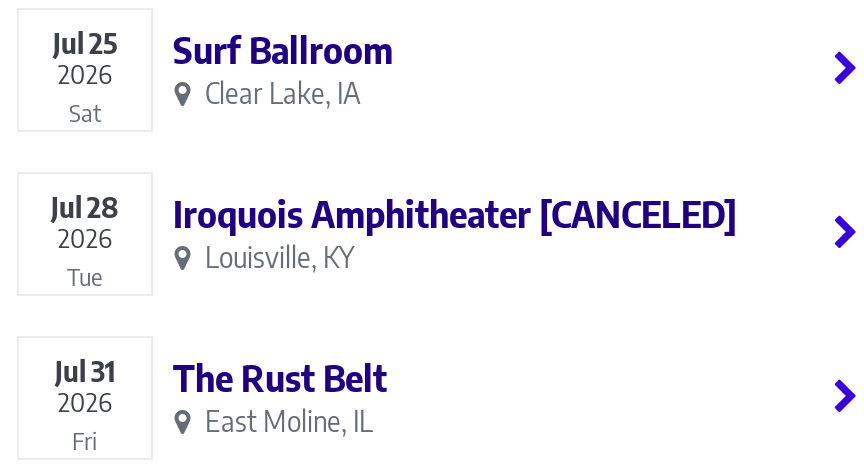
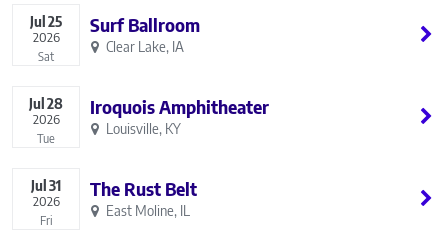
- Iroquois Amphitheater [CANCELED]
+ Iroquois Amphitheater
